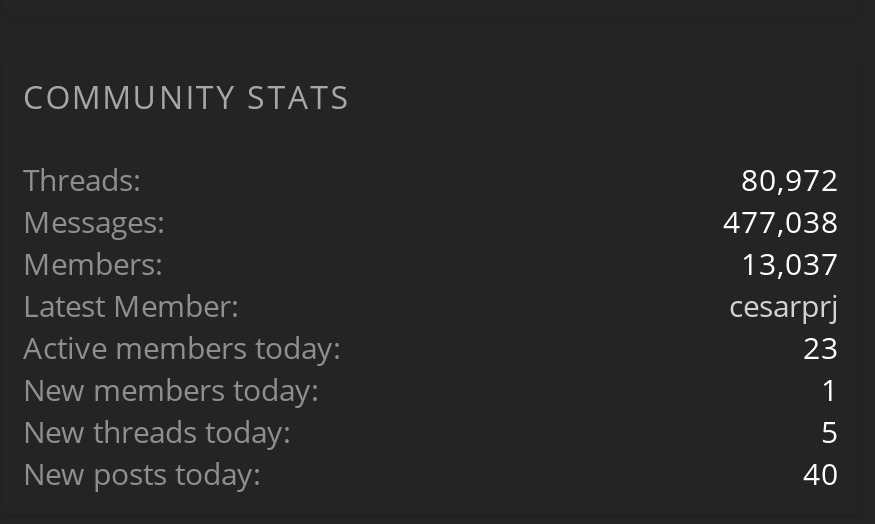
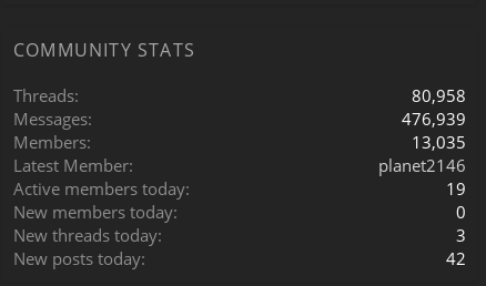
- 80,972
+ 80,958

- 477,038
+ 476,939

- 13,037
+ 13,035

- cesarprj
+ planet2146

- 23
+ 19

- 1
+ 0

- 5
+ 3

- 40
+ 42
